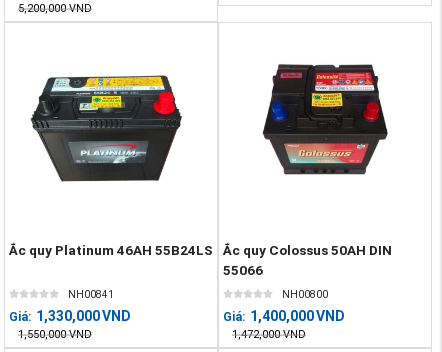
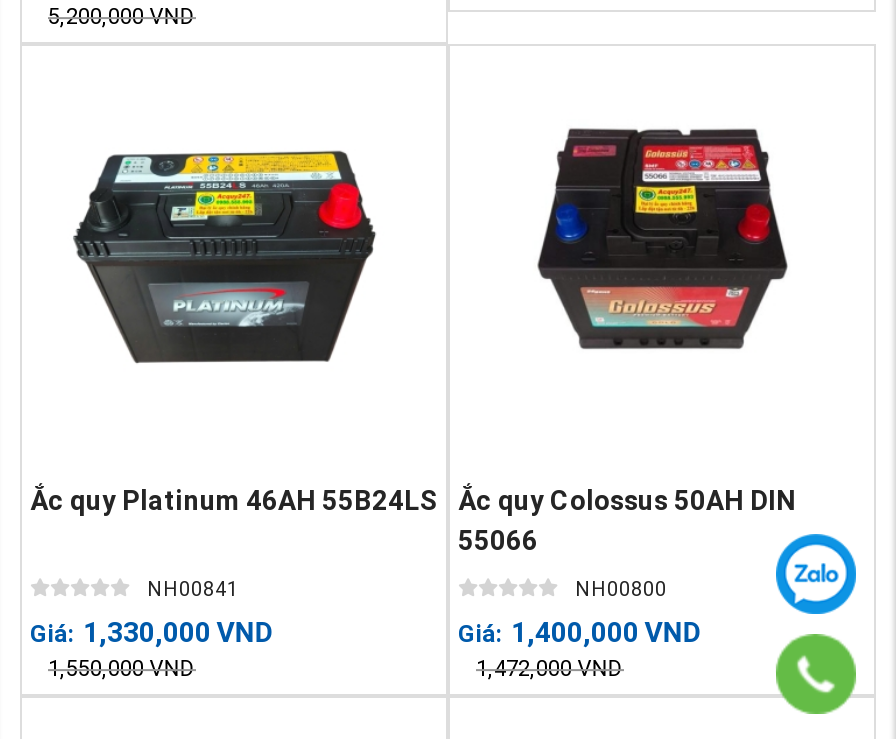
+ [image]

+ [image]
